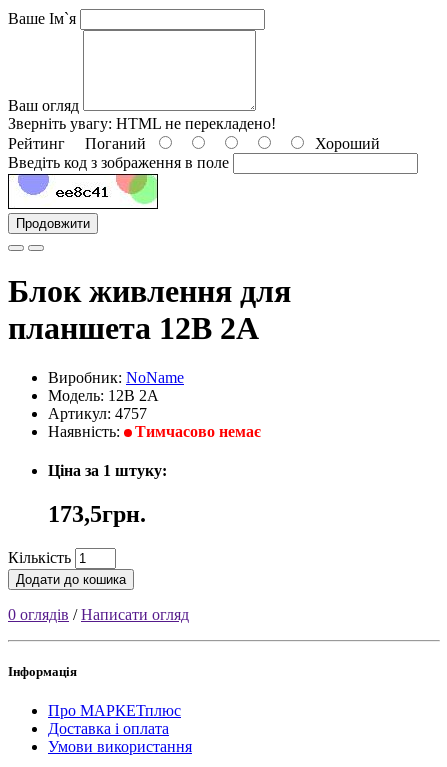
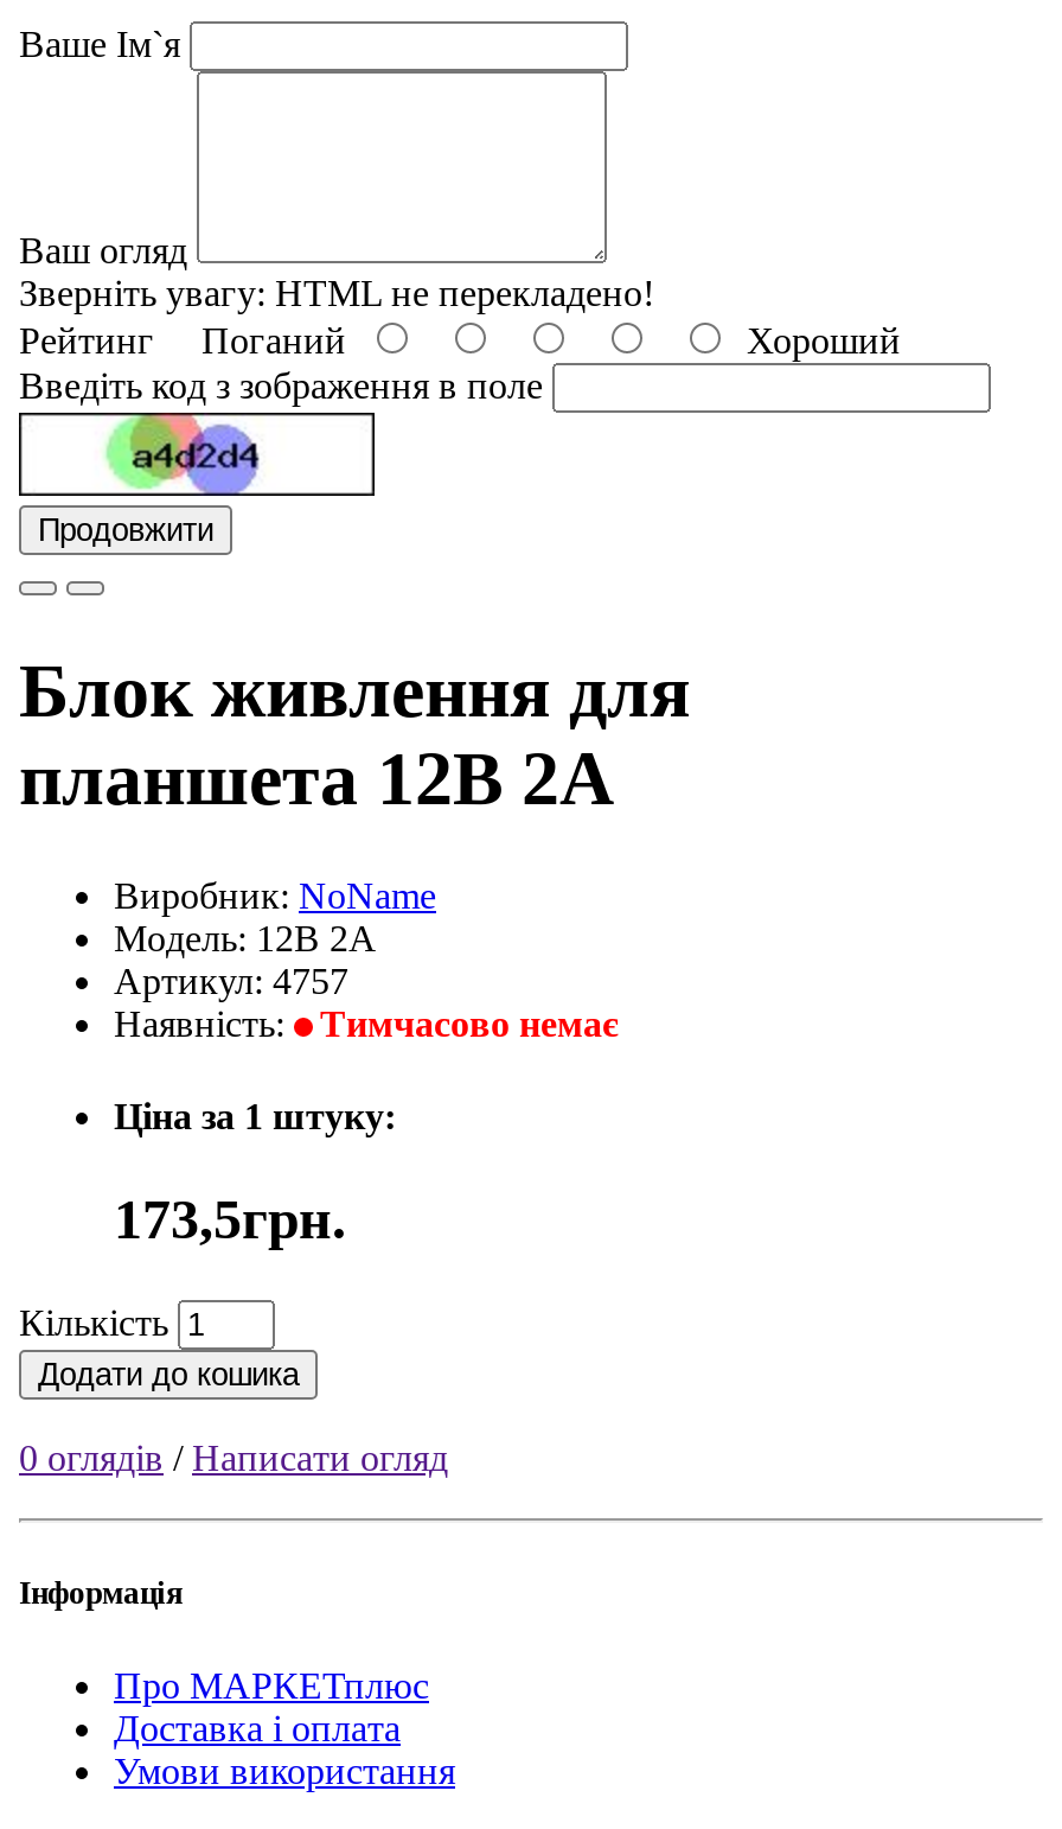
- [image]
+ [image]
